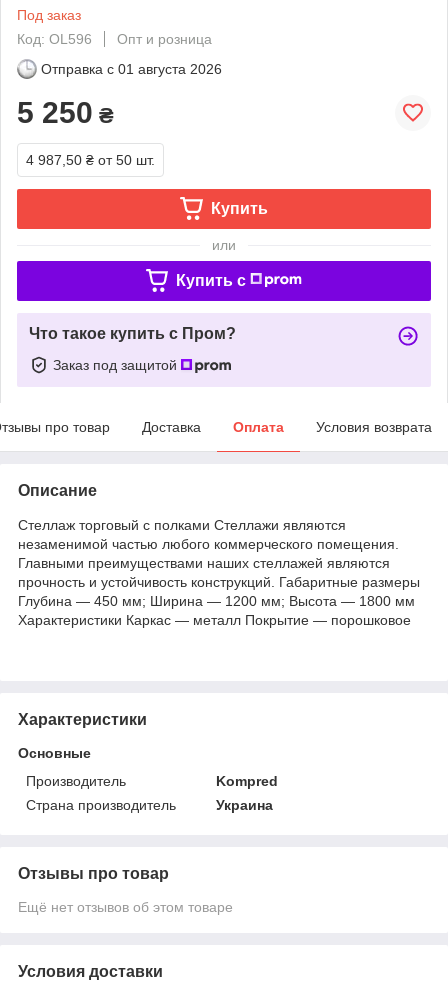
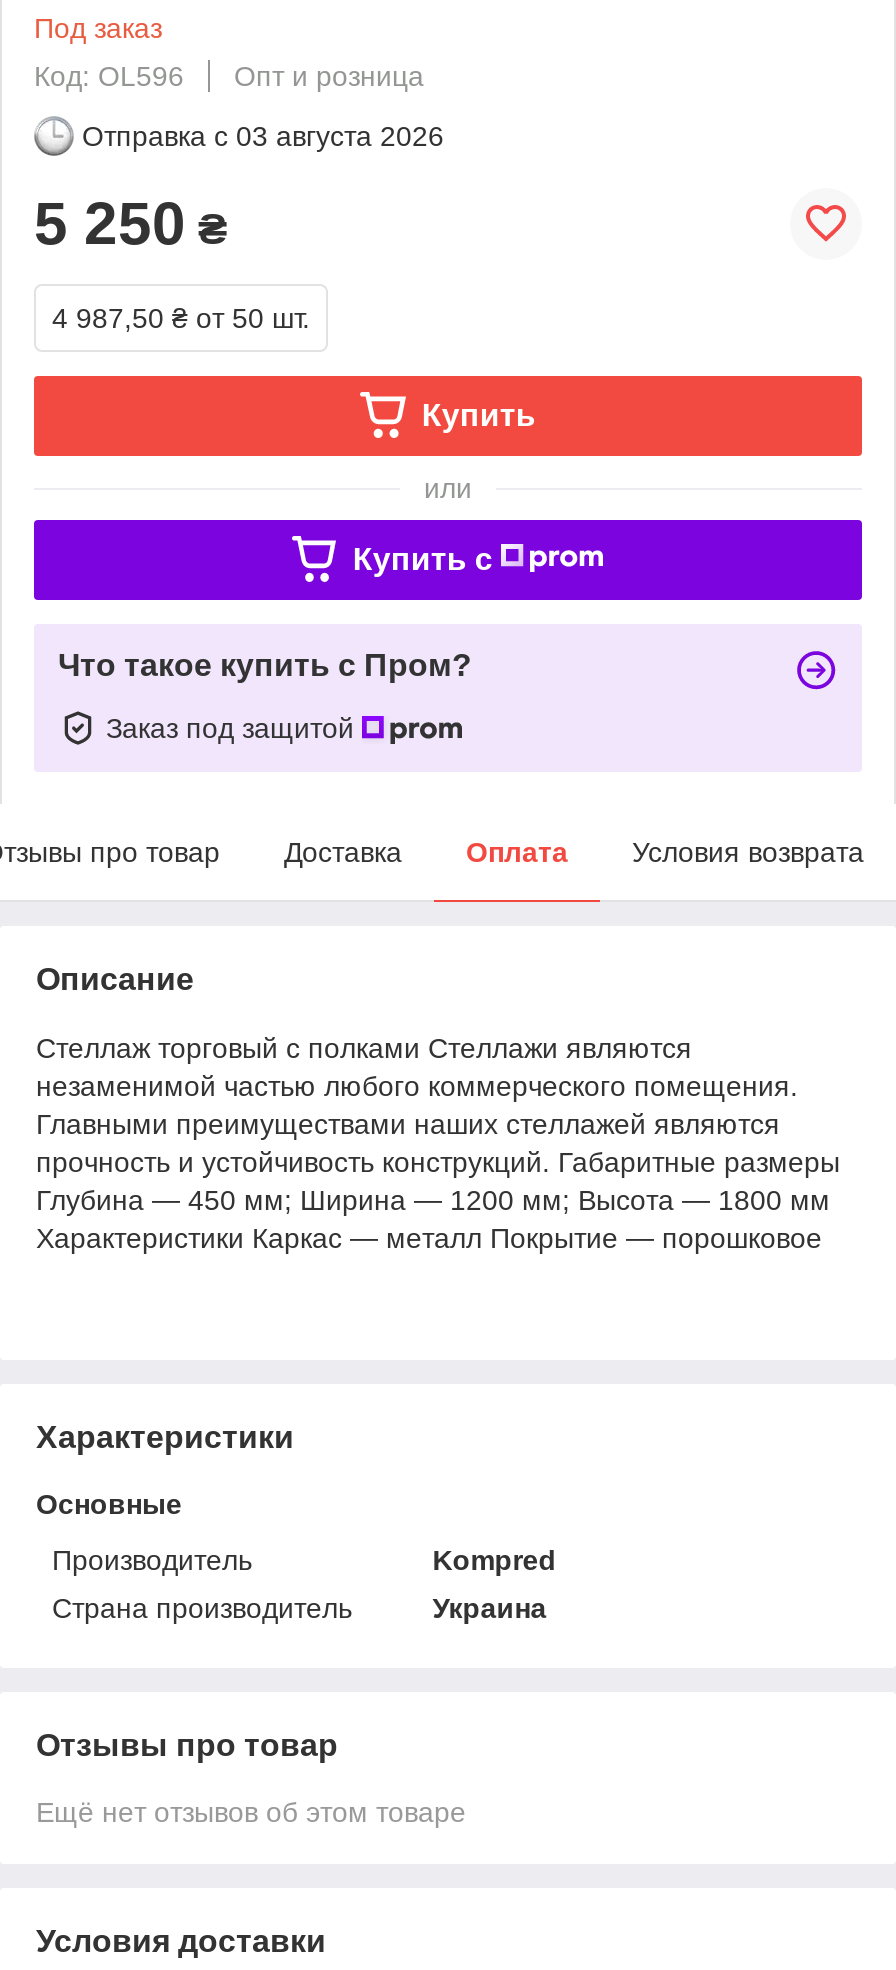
- Отправка с 01 августа 2026
+ Отправка с 03 августа 2026
